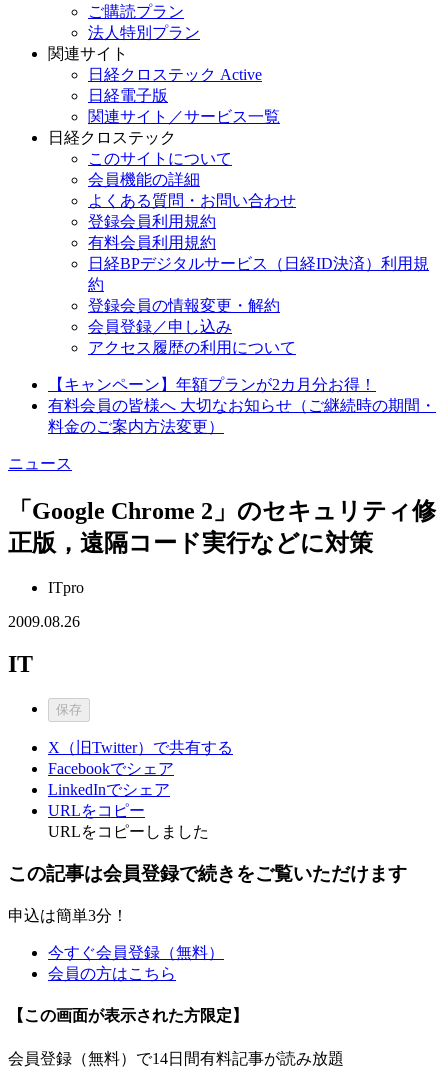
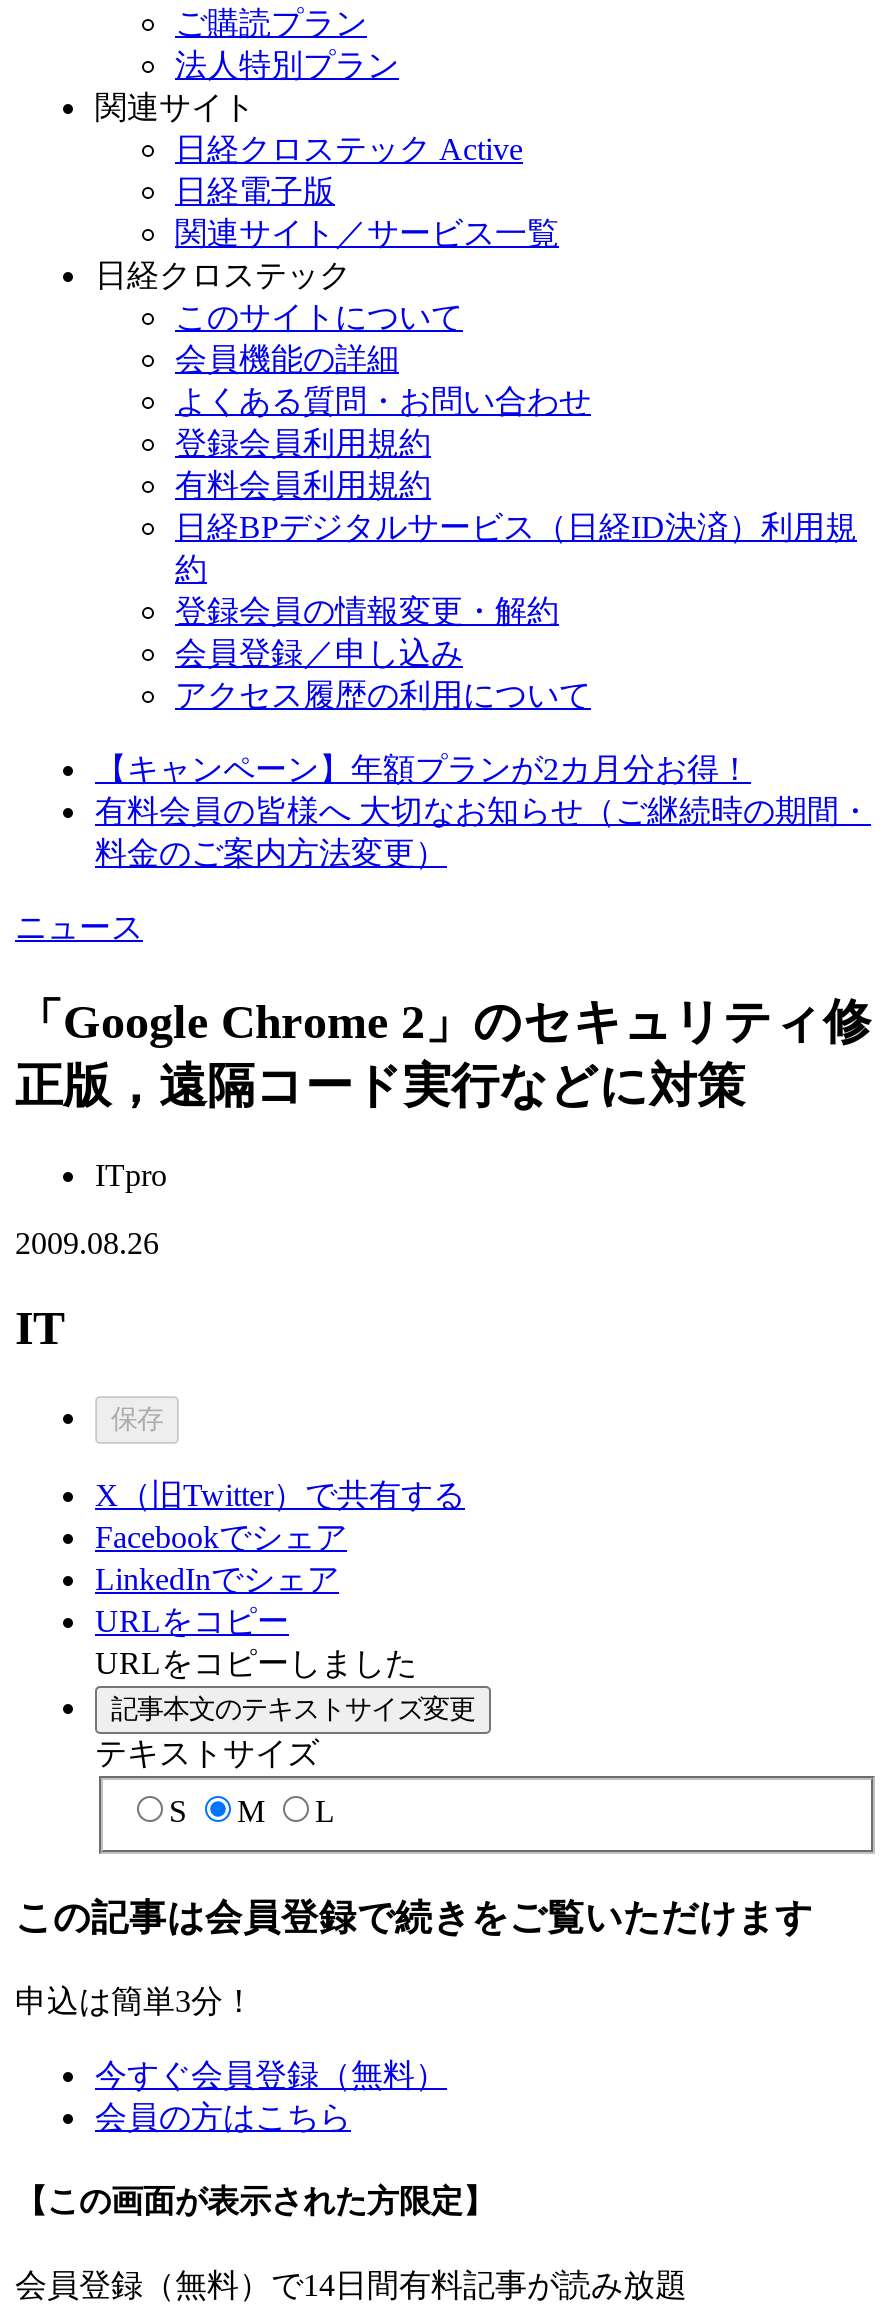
+ 記事本文のテキストサイズ変更
+ テキストサイズ
+ S
+ M
+ L
